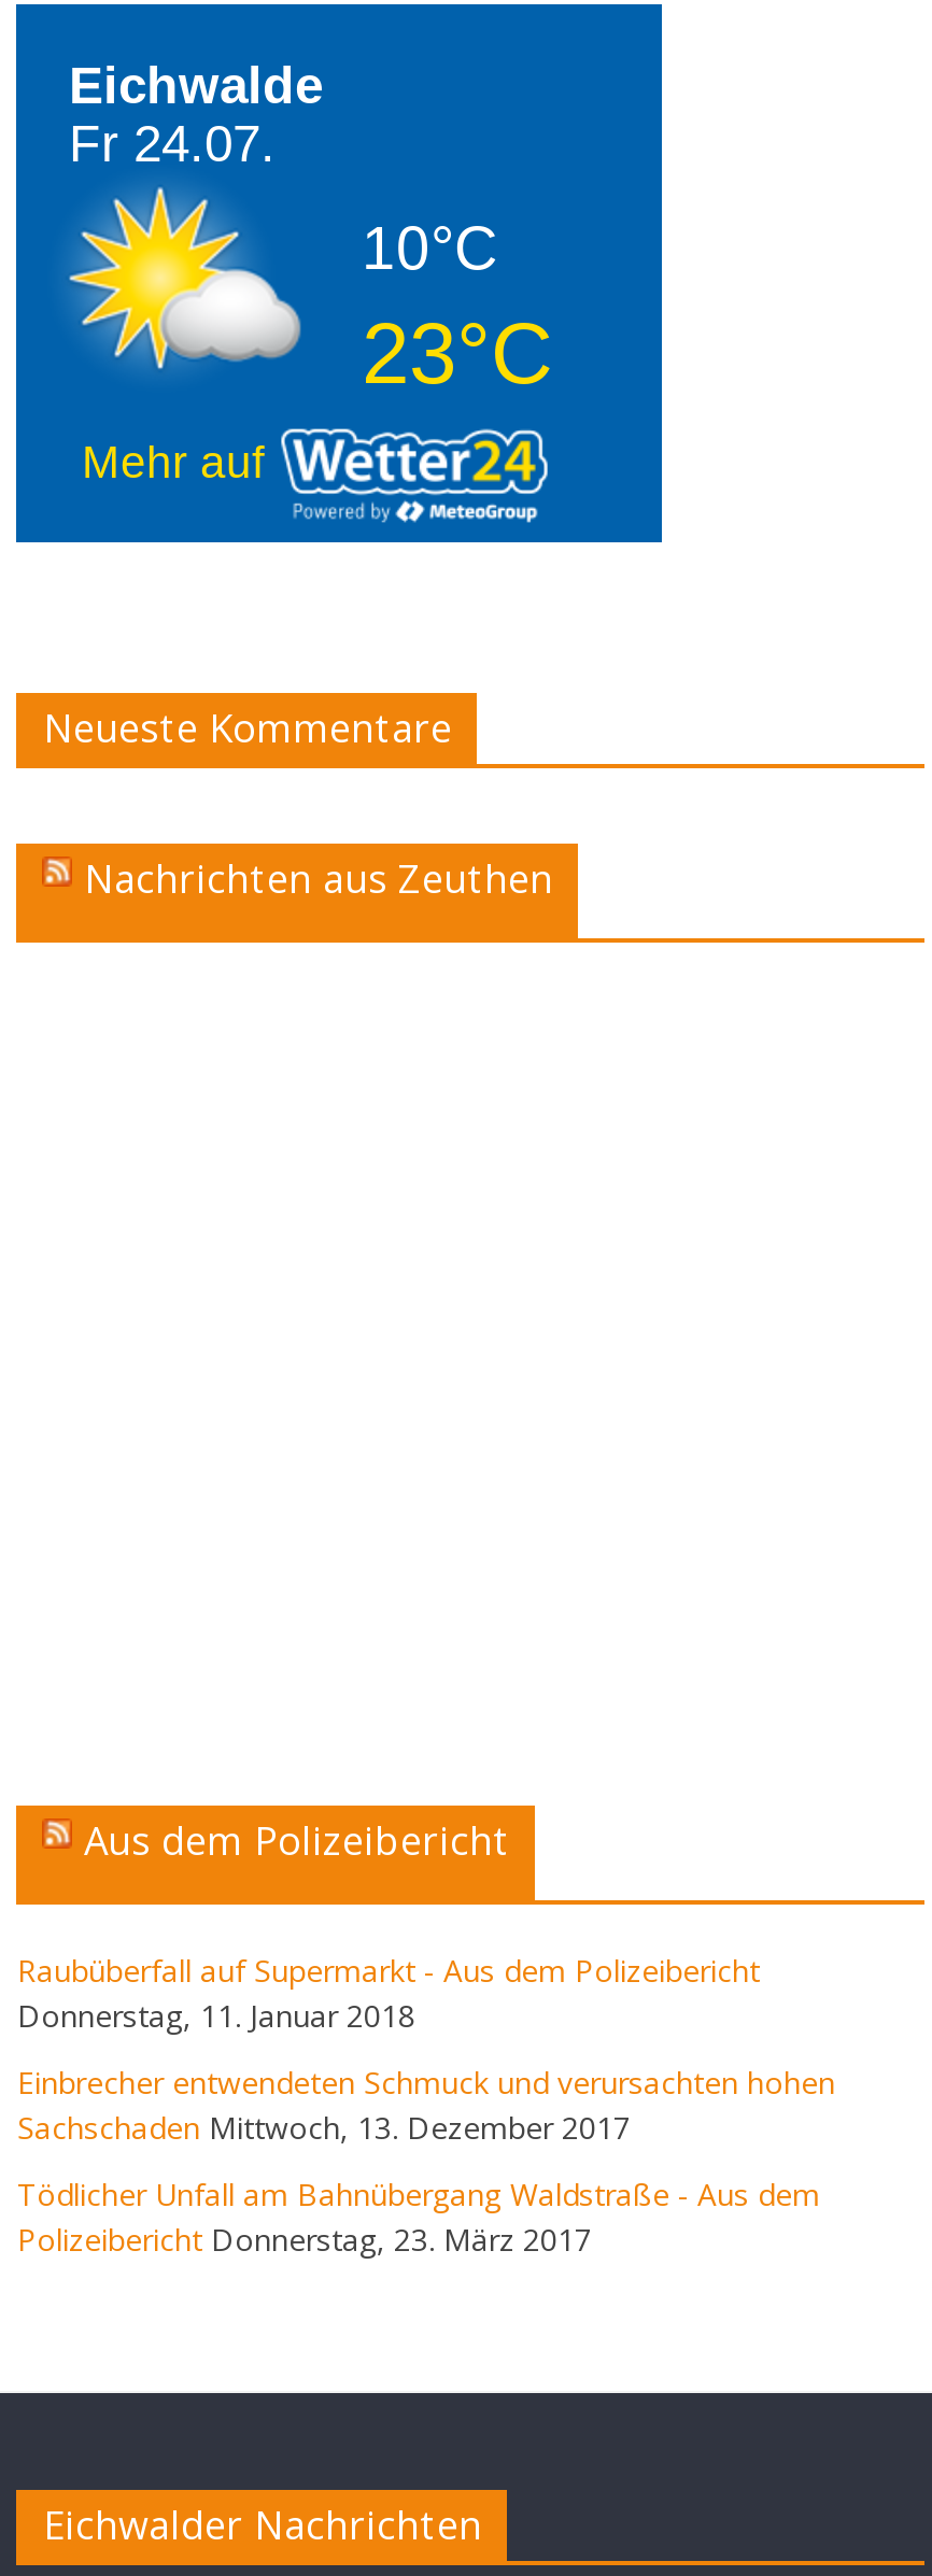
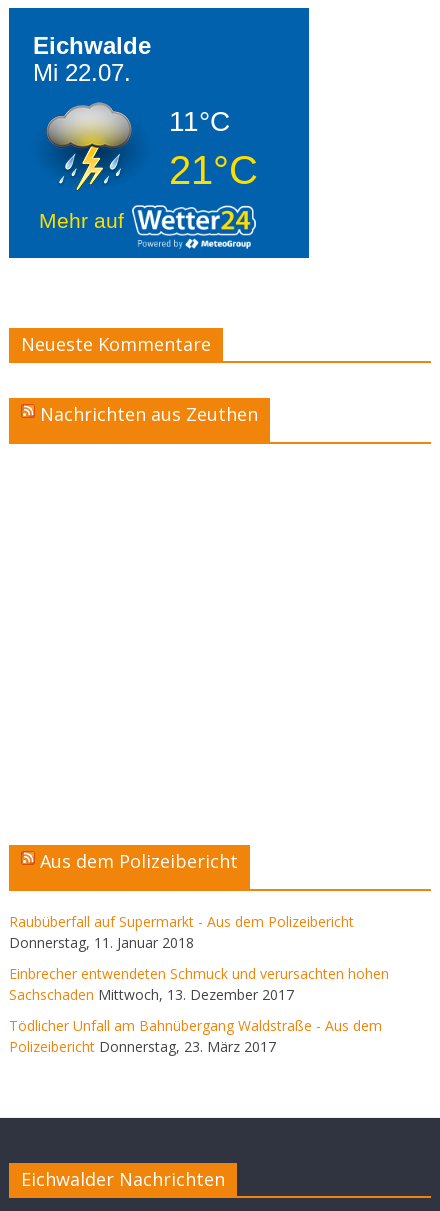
- Fr 24.07.
+ Mi 22.07.

- [image]
- 10°C
- 23°C
+ [image]
+ 11°C
+ 21°C
